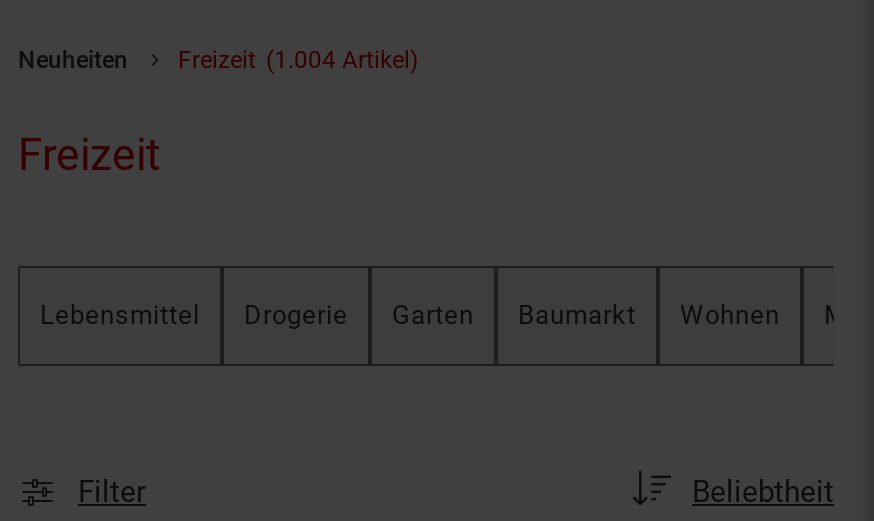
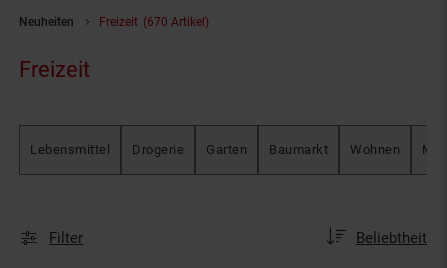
- Freizeit (1.004 Artikel)
+ Freizeit (670 Artikel)
